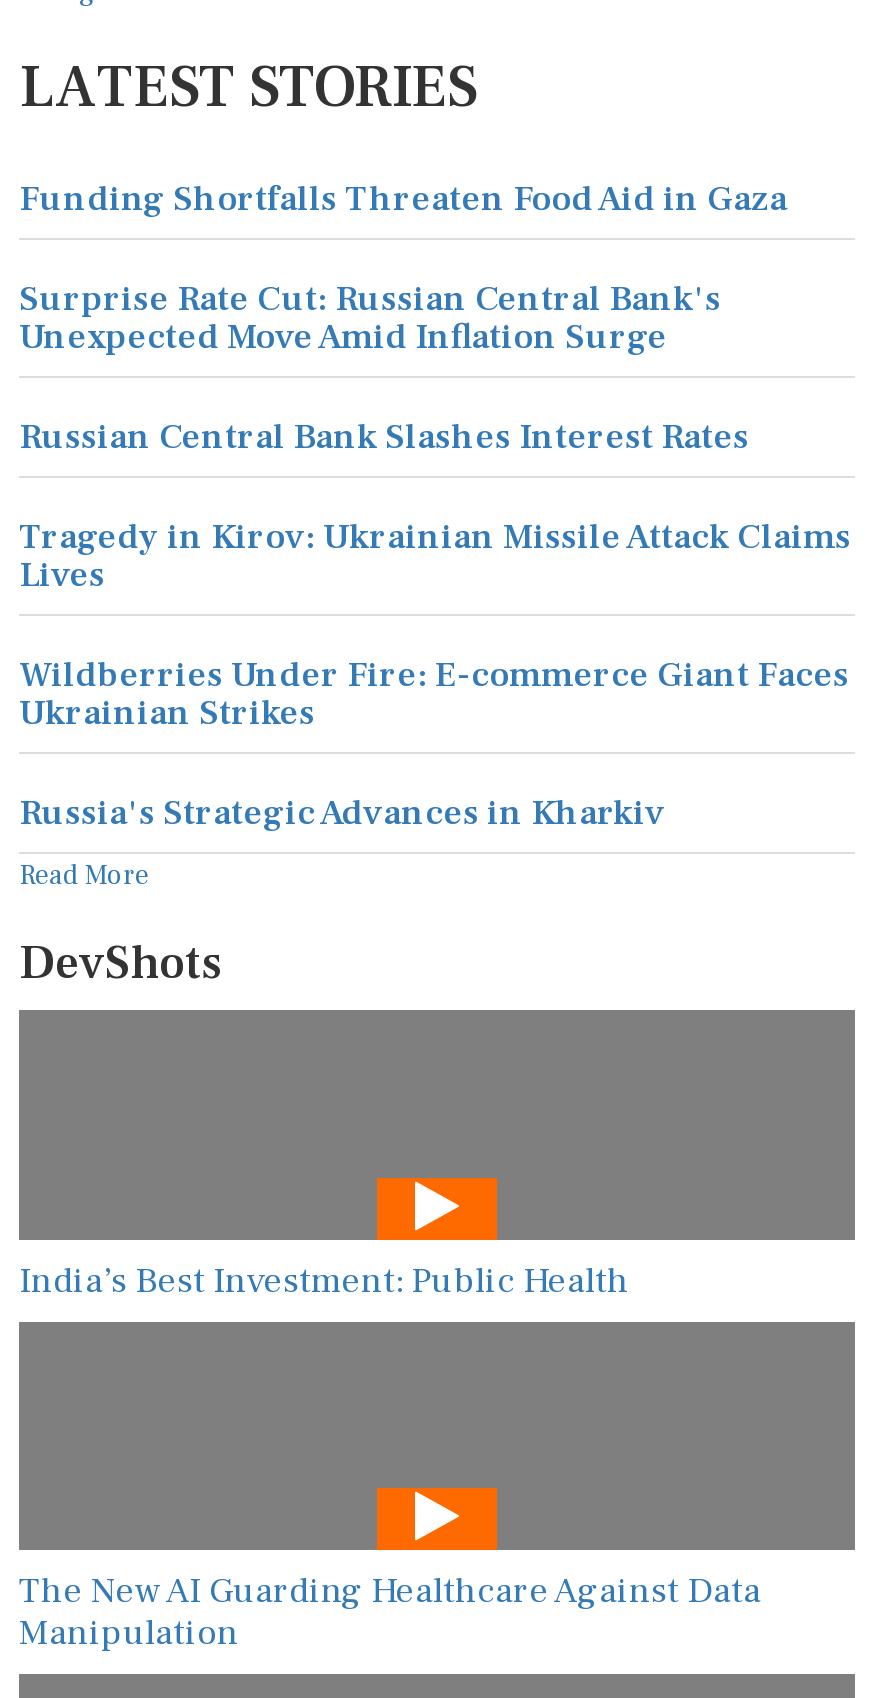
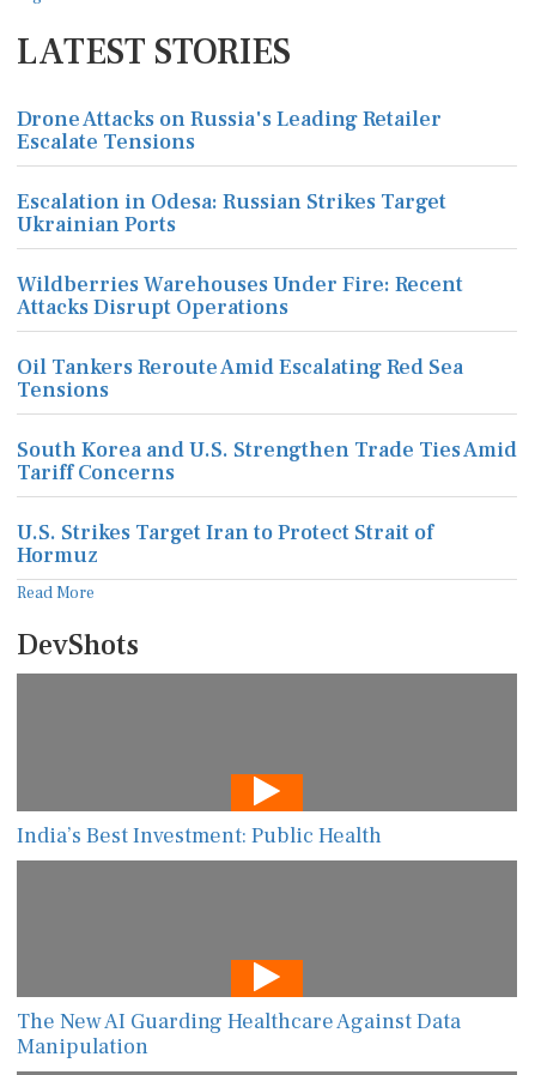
- Funding Shortfalls Threaten Food Aid in Gaza
+ Drone Attacks on Russia's Leading Retailer
+ Escalate Tensions

- Surprise Rate Cut: Russian Central Bank's
- Unexpected Move Amid Inflation Surge
+ Escalation in Odesa: Russian Strikes Target
+ Ukrainian Ports

- Russian Central Bank Slashes Interest Rates
+ Wildberries Warehouses Under Fire: Recent
+ Attacks Disrupt Operations

- Tragedy in Kirov: Ukrainian Missile Attack Claims
- Lives
+ Oil Tankers Reroute Amid Escalating Red Sea
+ Tensions

- Wildberries Under Fire: E-commerce Giant Faces
- Ukrainian Strikes
+ South Korea and U.S. Strengthen Trade Ties Amid
+ Tariff Concerns

- Russia's Strategic Advances in Kharkiv
+ U.S. Strikes Target Iran to Protect Strait of
+ Hormuz
